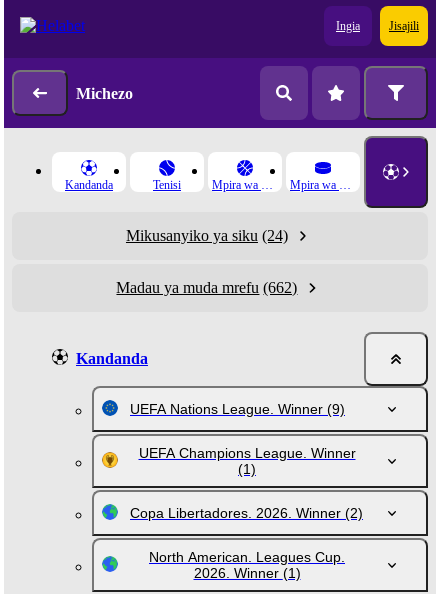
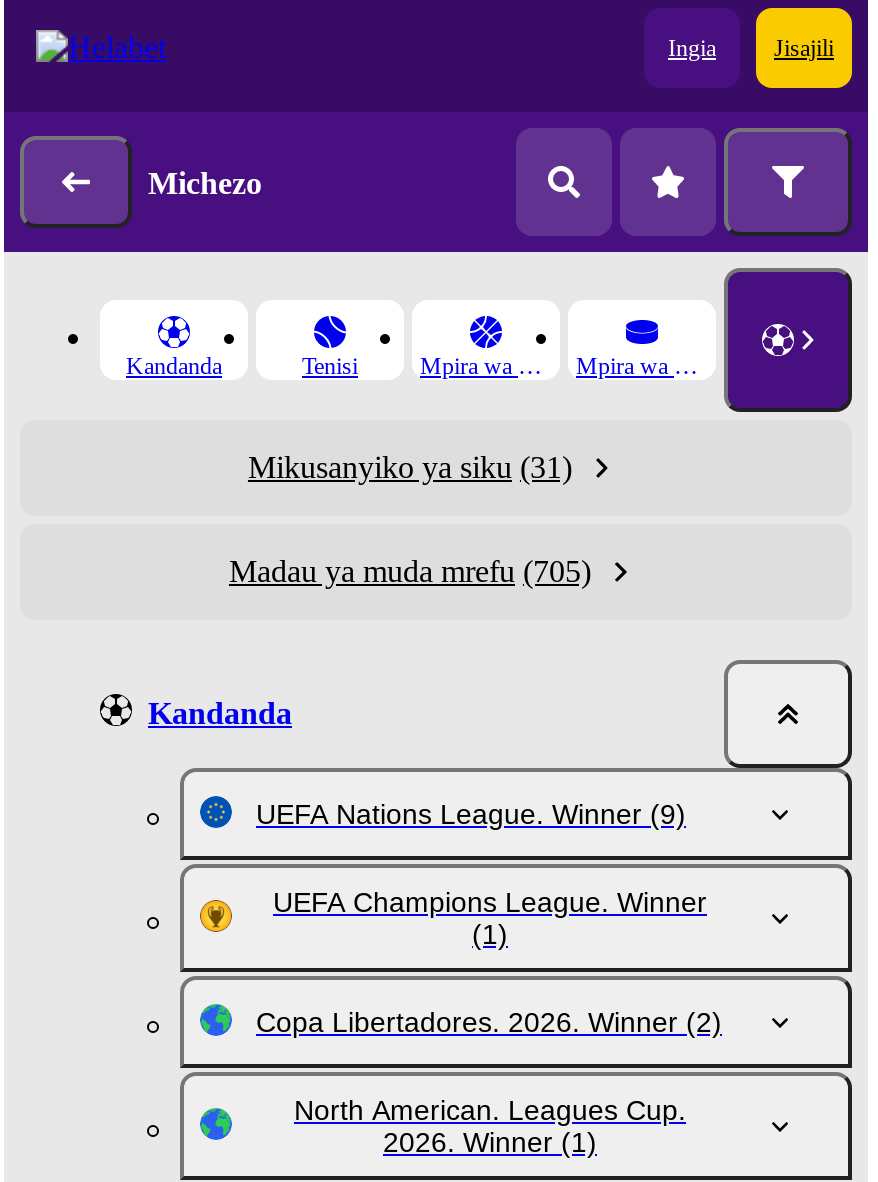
- Mikusanyiko ya siku (24)
+ Mikusanyiko ya siku (31)

- Madau ya muda mrefu (662)
+ Madau ya muda mrefu (705)
